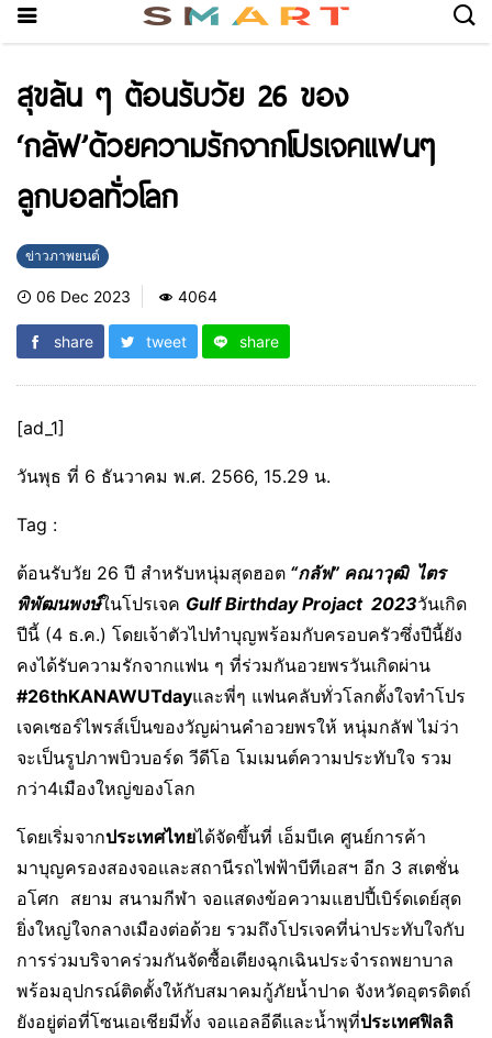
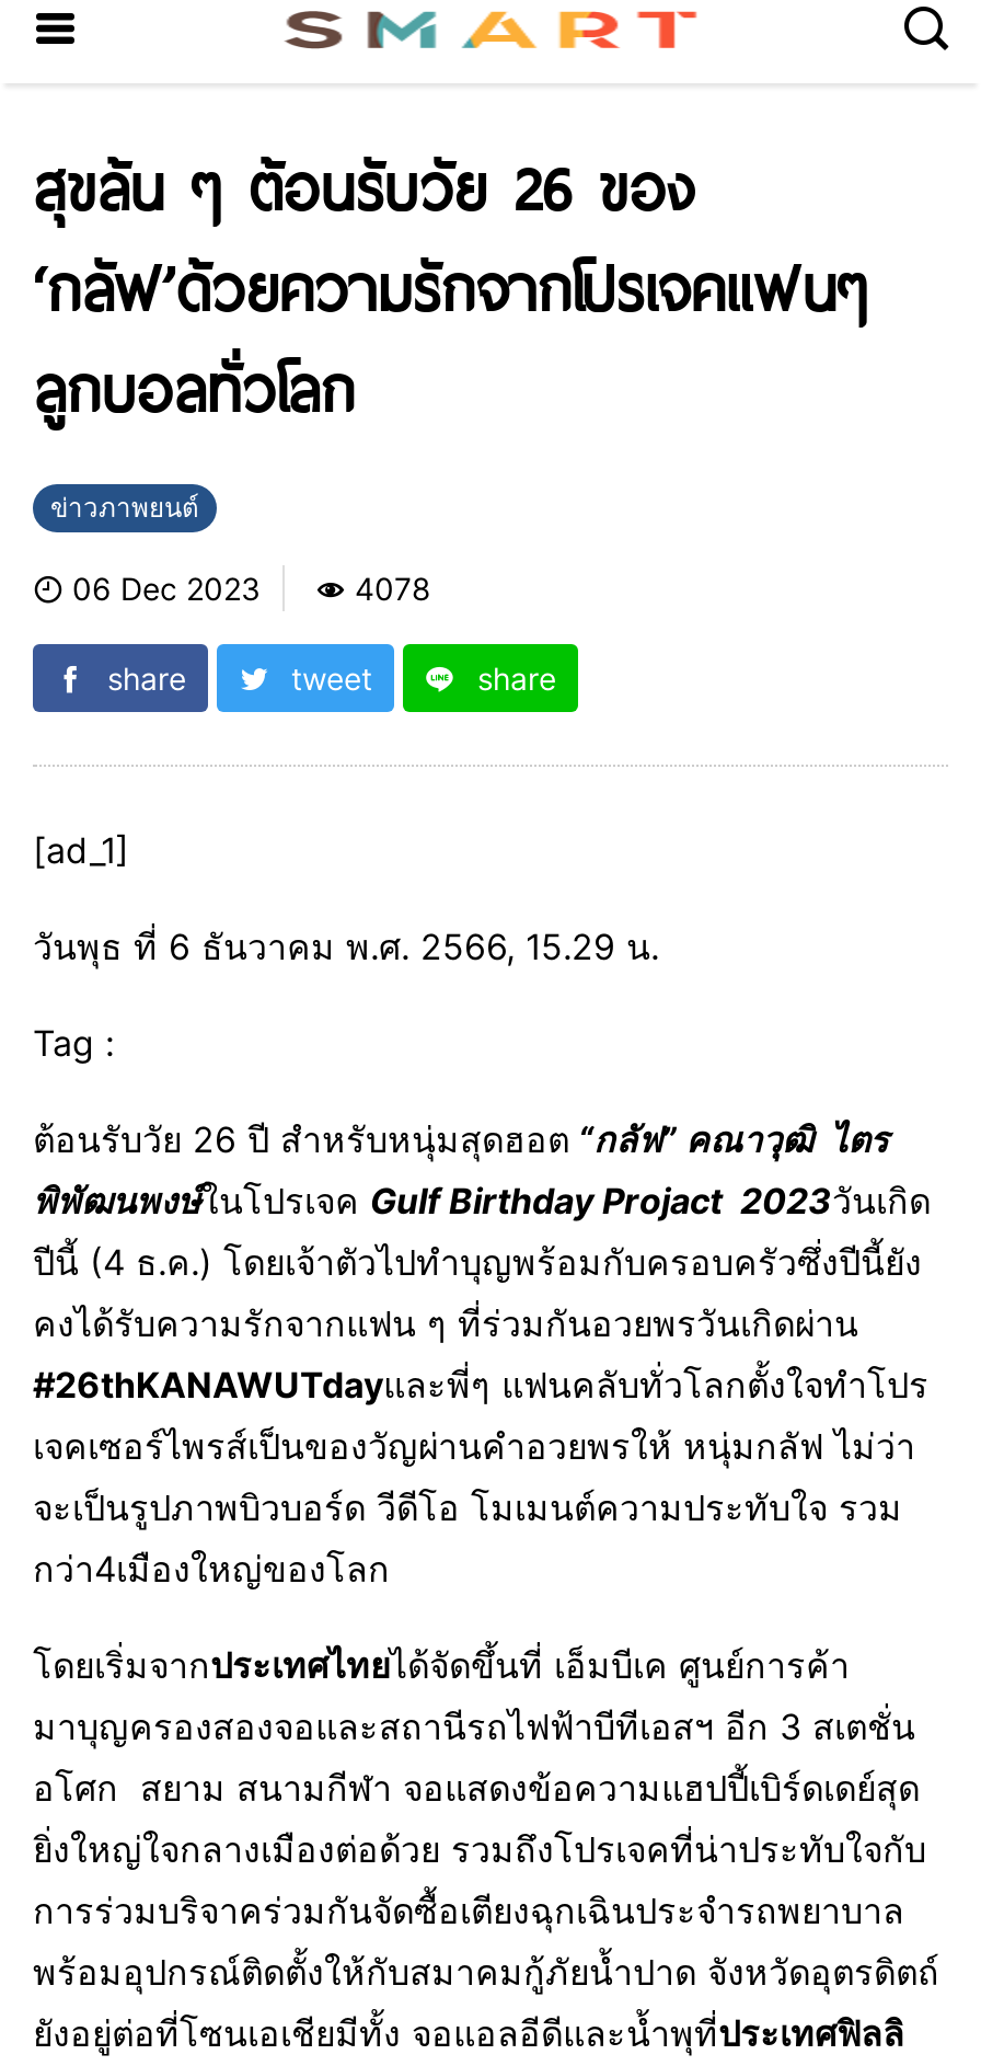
- 4064
+ 4078
